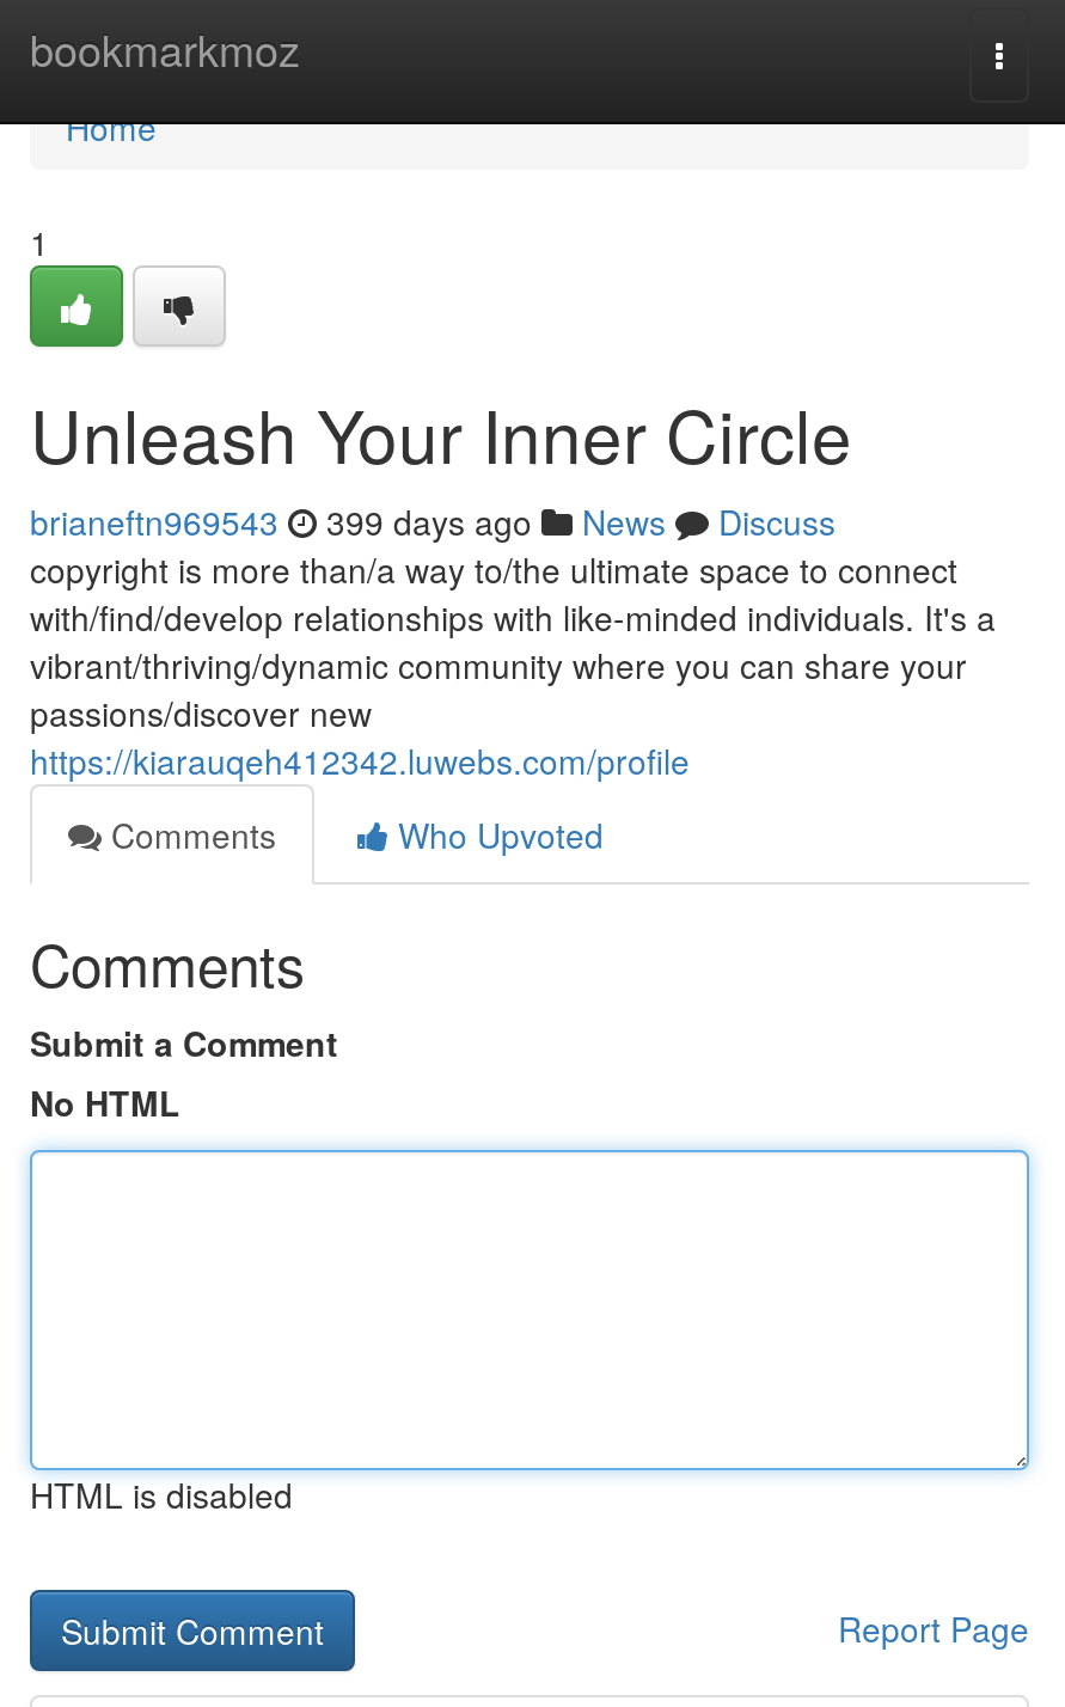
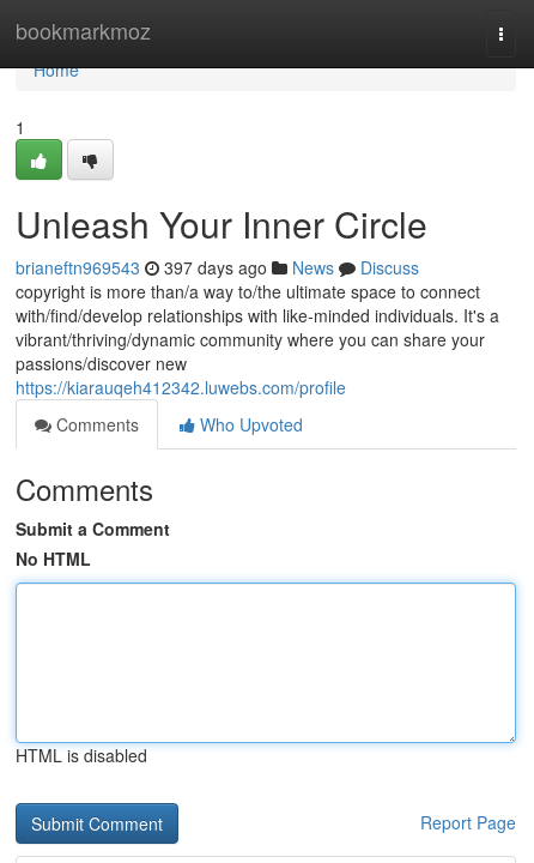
- brianeftn969543 399 days ago News Discuss
+ brianeftn969543 397 days ago News Discuss
